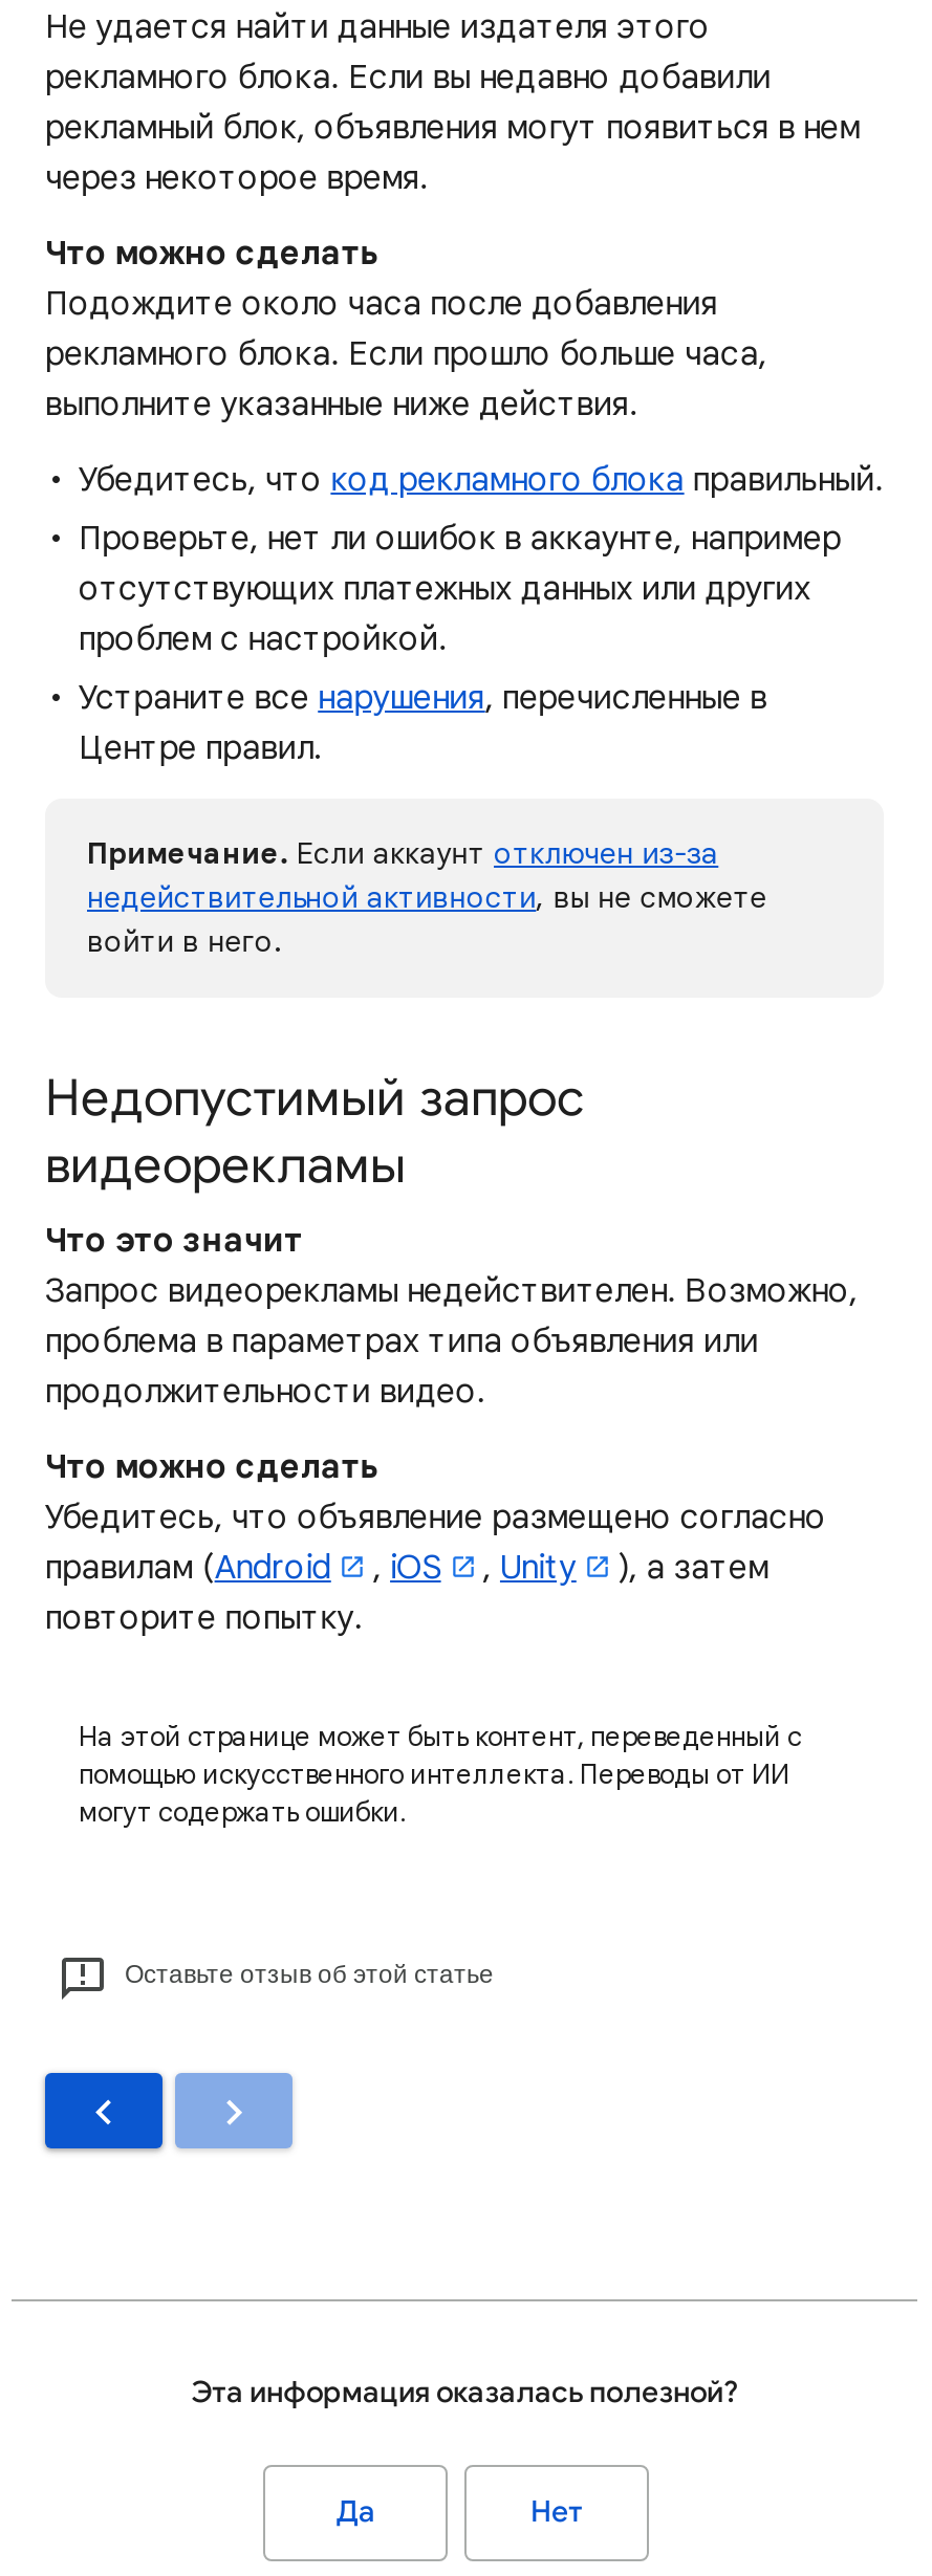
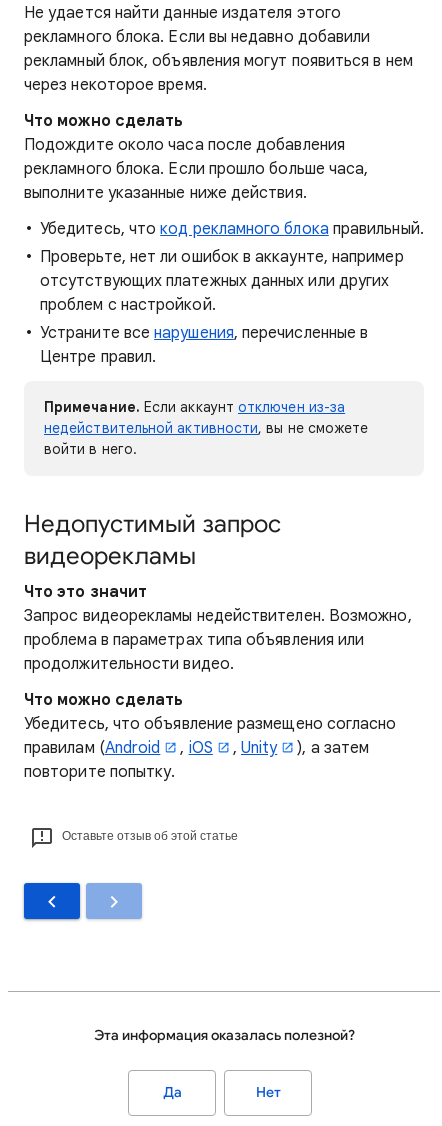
- На этой странице может быть контент, переведенный с
- помощью искусственного интеллекта. Переводы от ИИ
- могут содержать ошибки.
